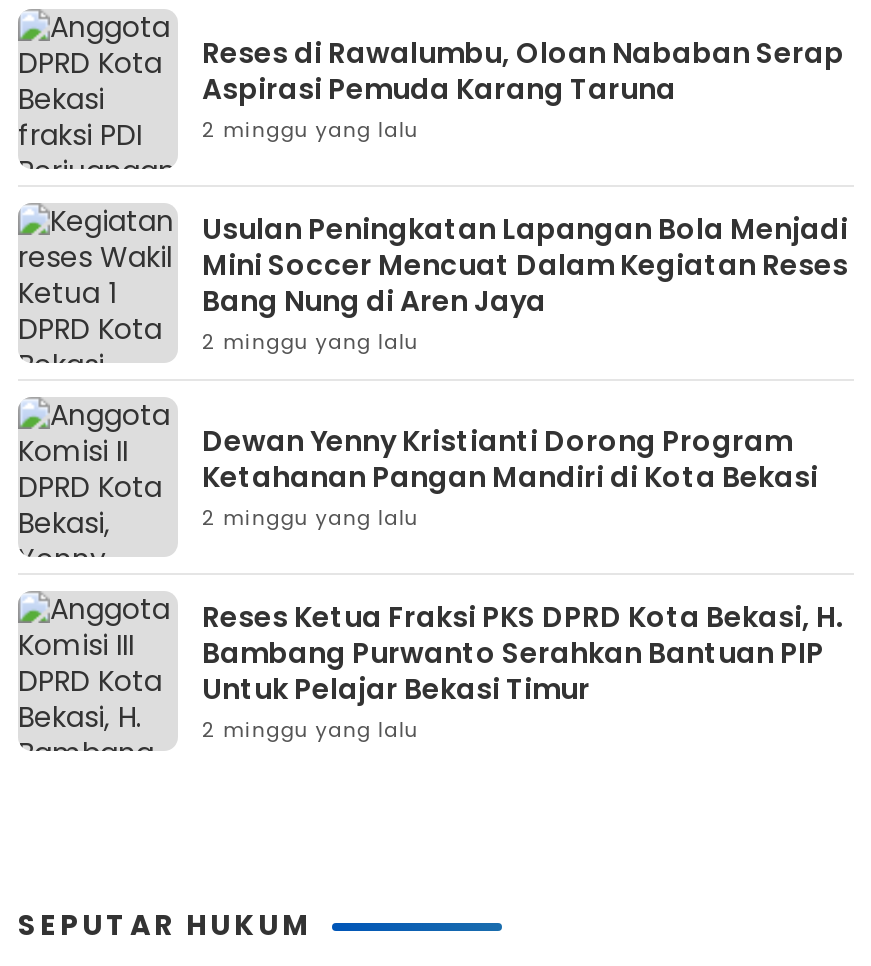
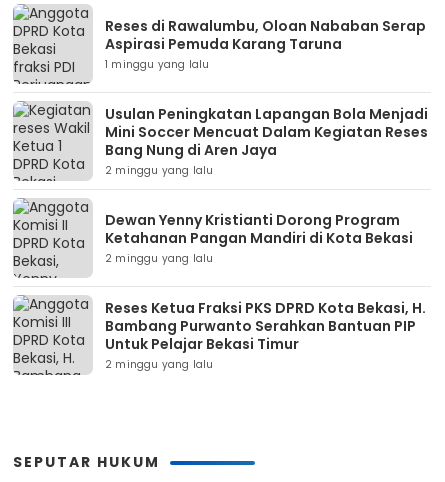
- 2 minggu yang lalu
+ 1 minggu yang lalu
